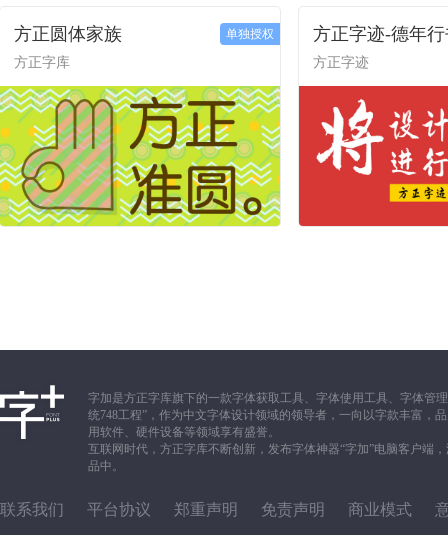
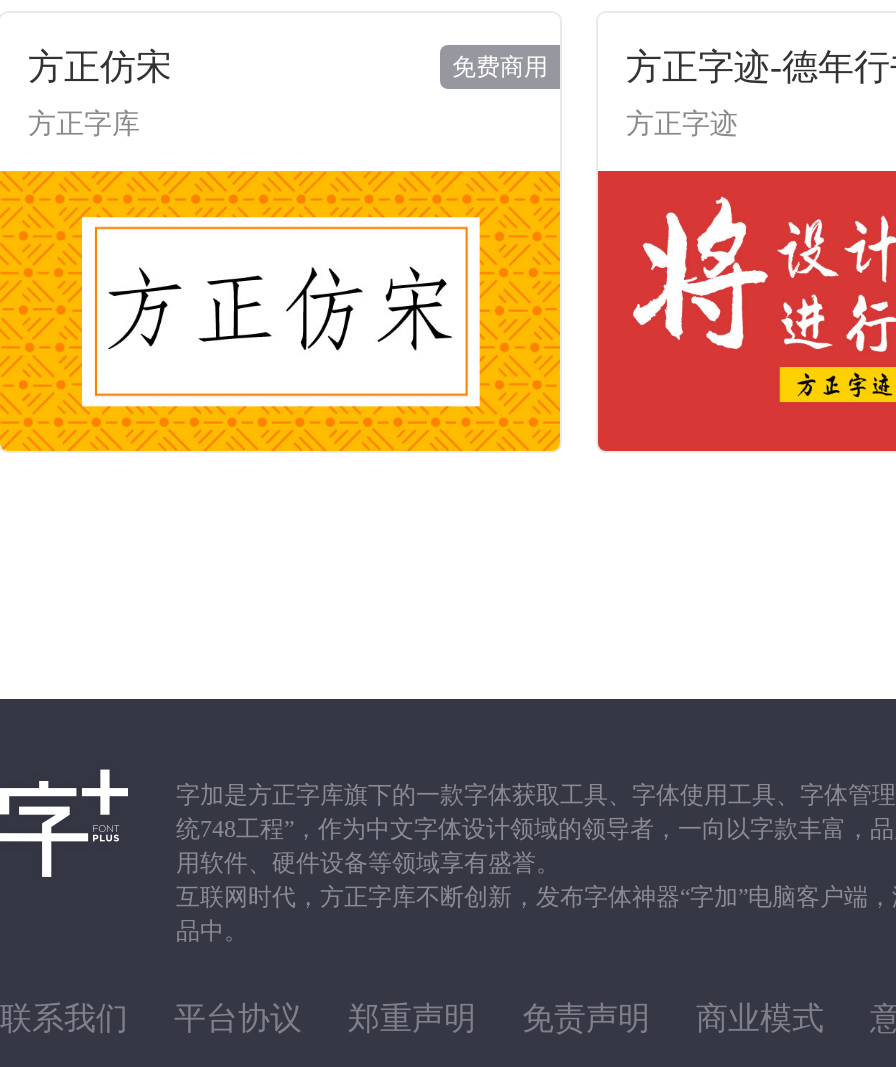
- 方正圆体家族
+ 方正仿宋

- 单独授权
+ 免费商用

- [image]
+ [image]
